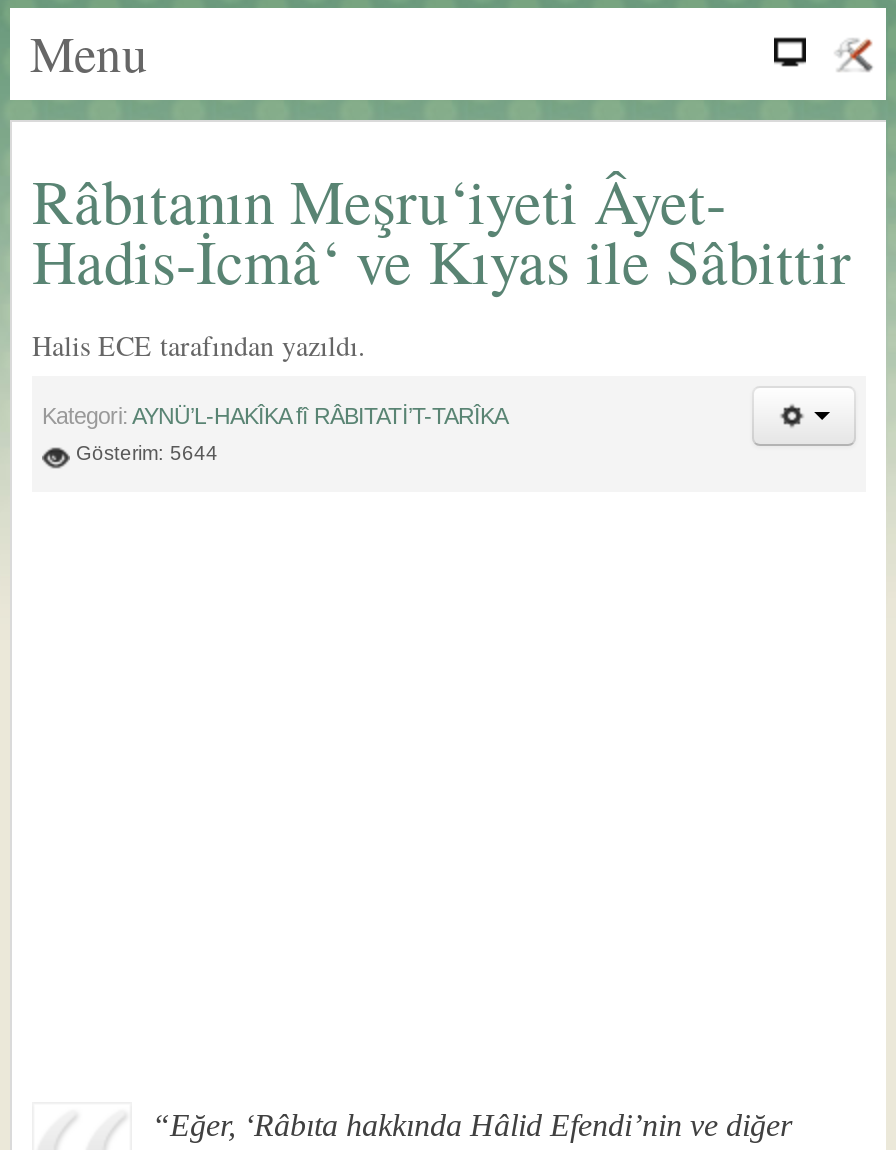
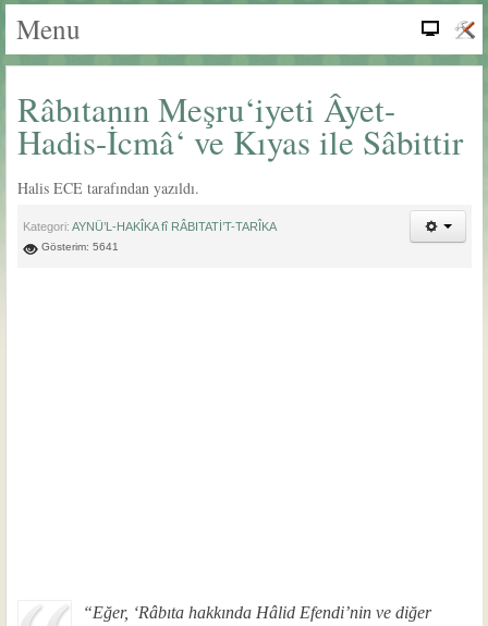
- Gösterim: 5644
+ Gösterim: 5641
